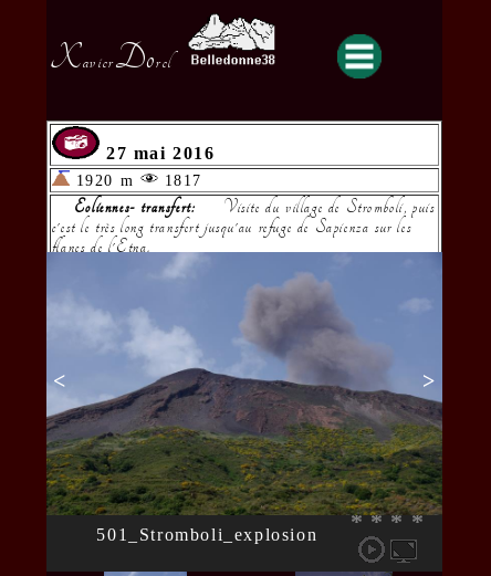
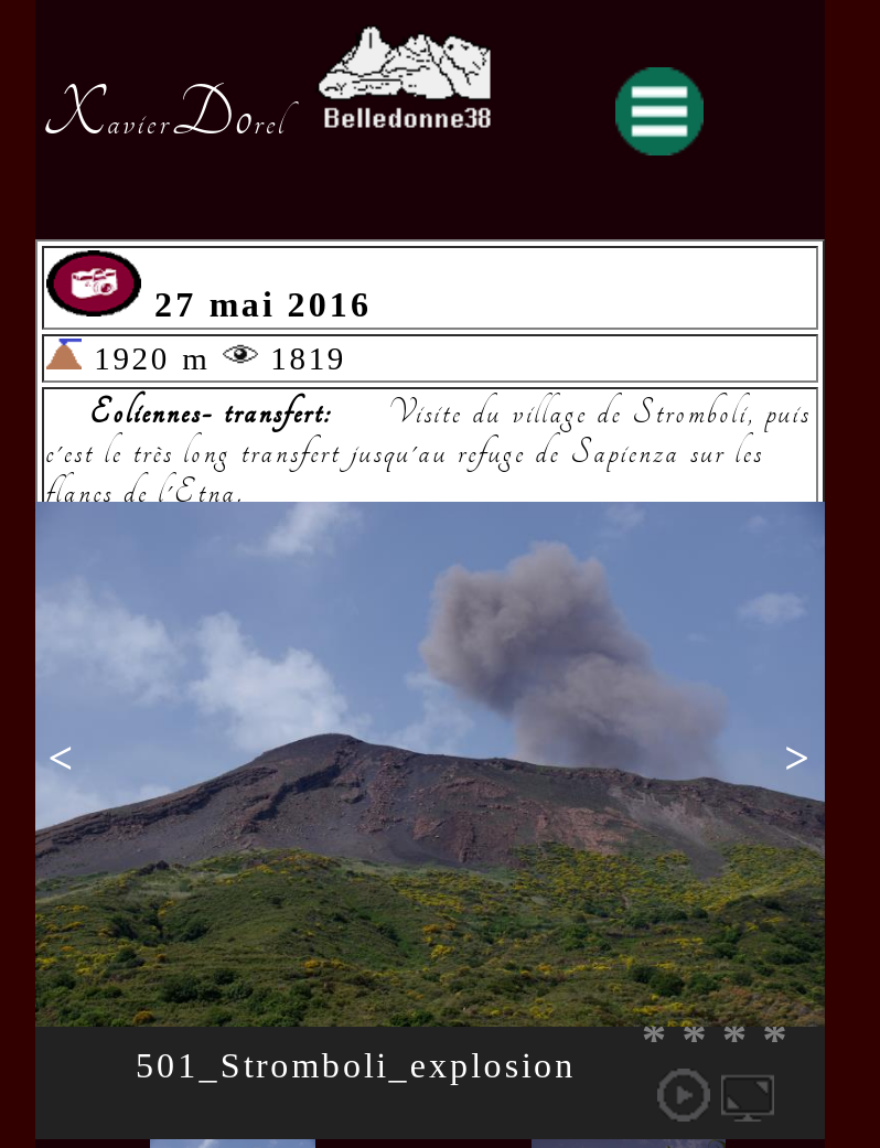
- 1920 m 1817
+ 1920 m 1819
